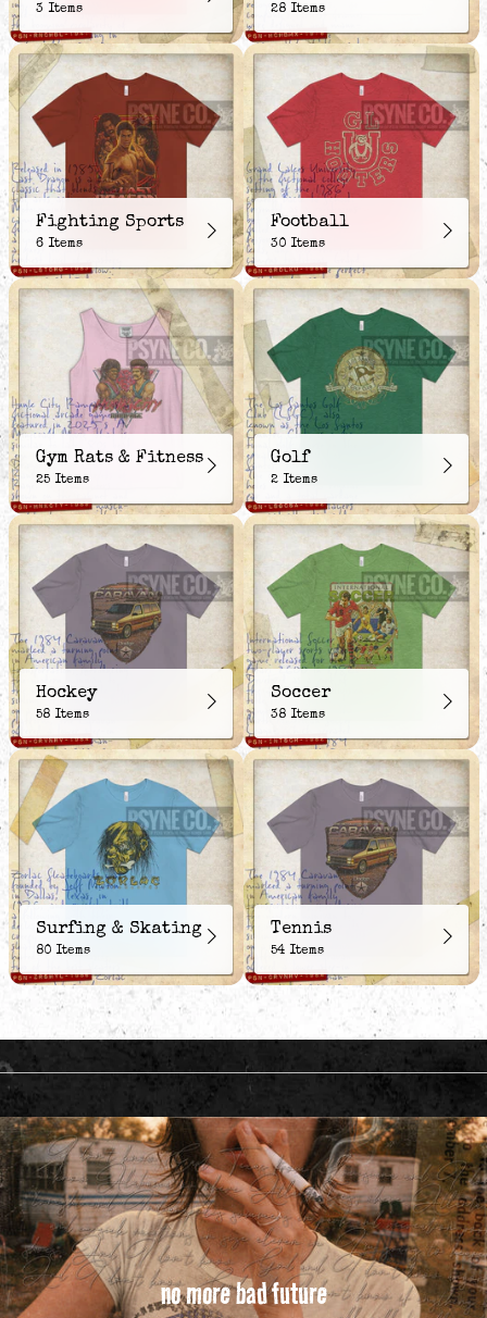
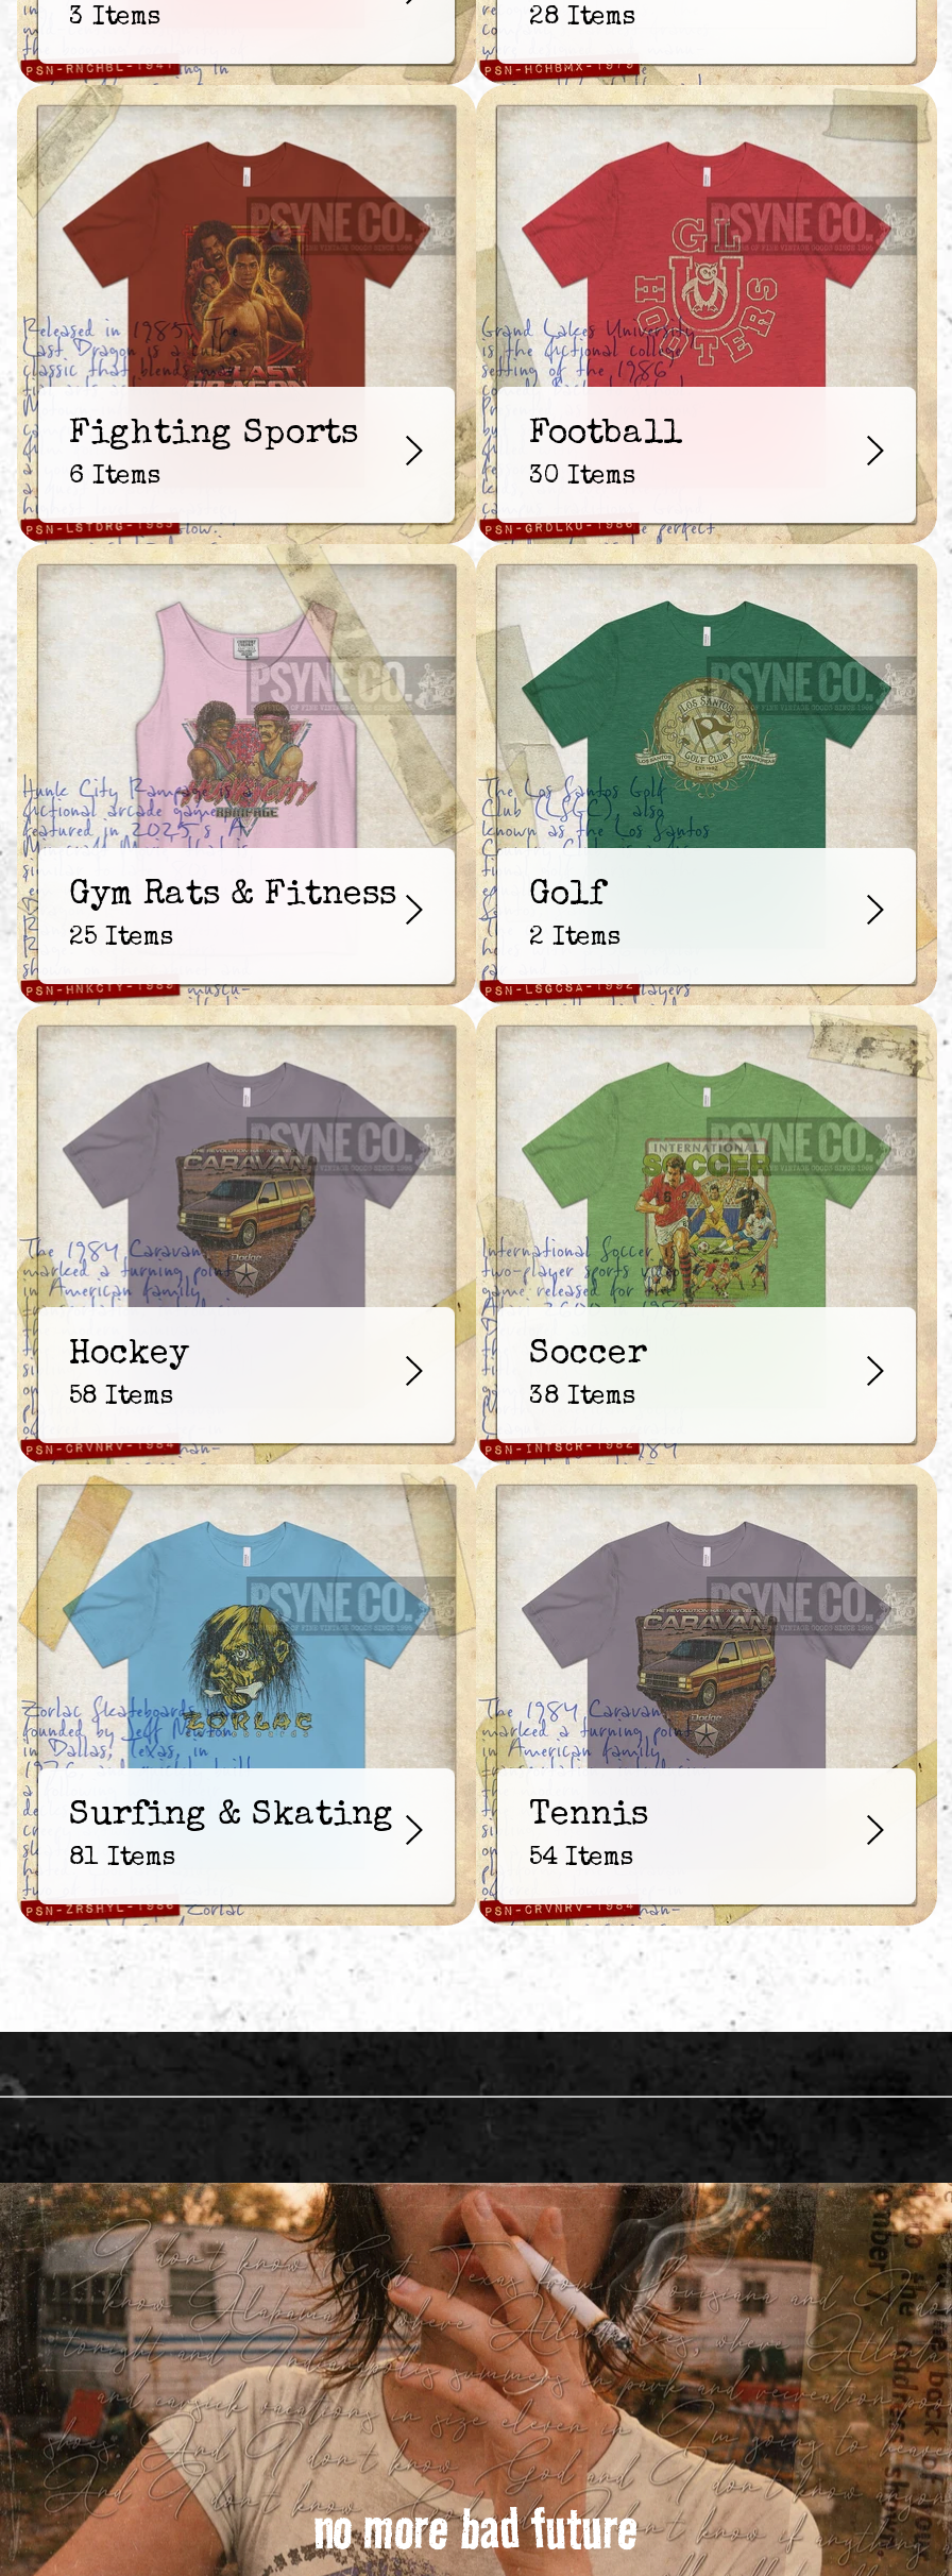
- 80 Items
+ 81 Items
